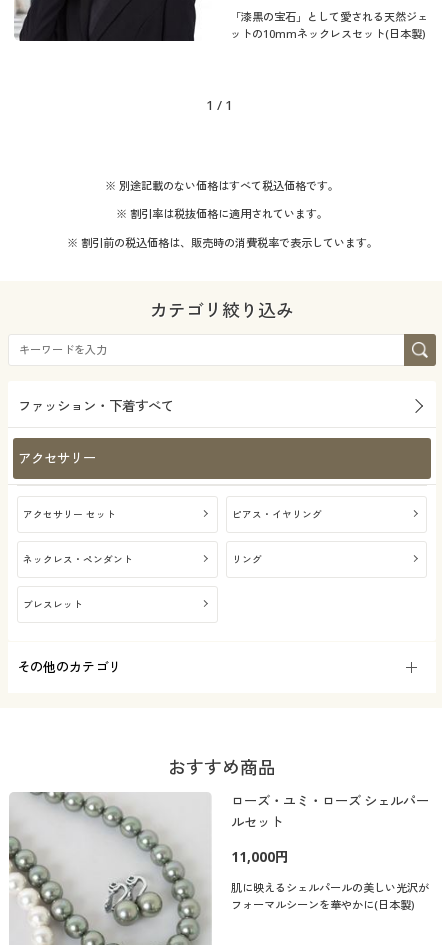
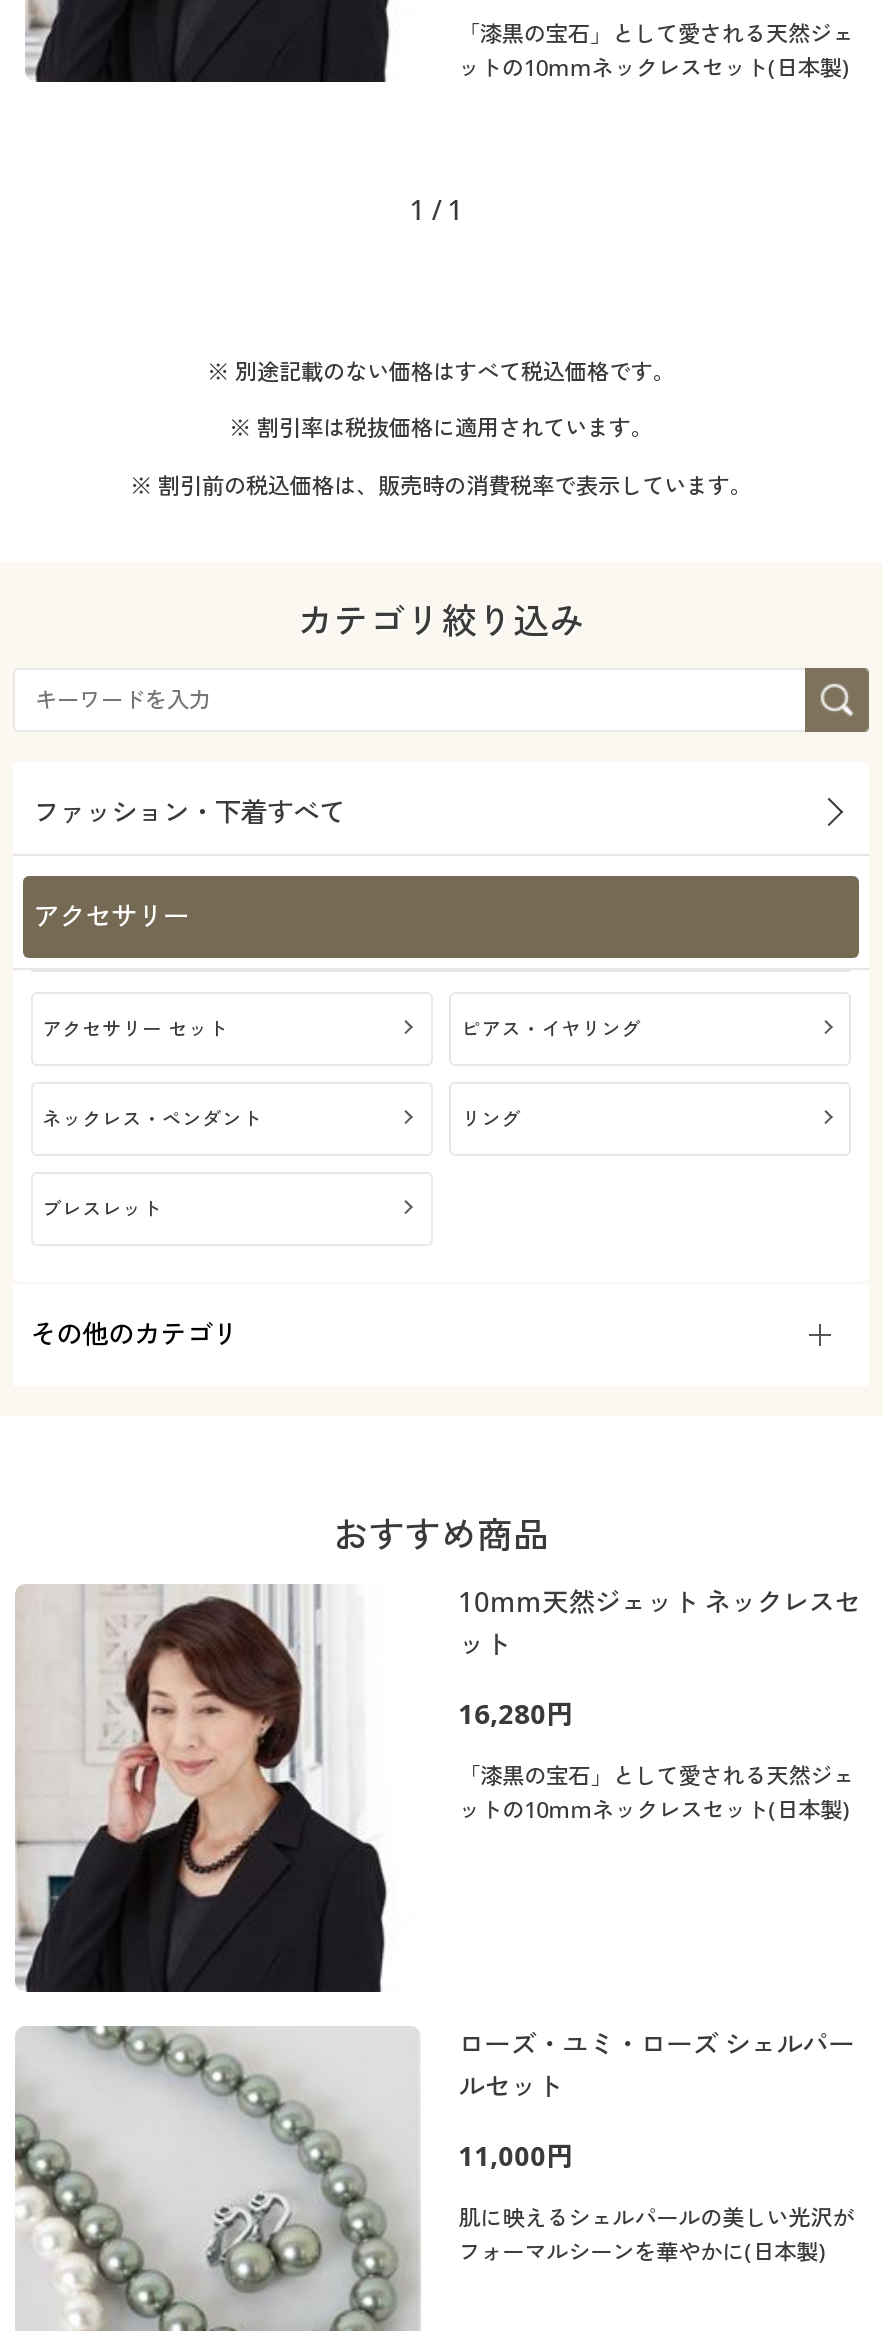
+ [image]
+ 10mm天然ジェット ネックレスセ
+ ット
+ 16,280円
+ 「漆黒の宝石」として愛される天然ジェ
+ ットの10mmネックレスセット(日本製)
